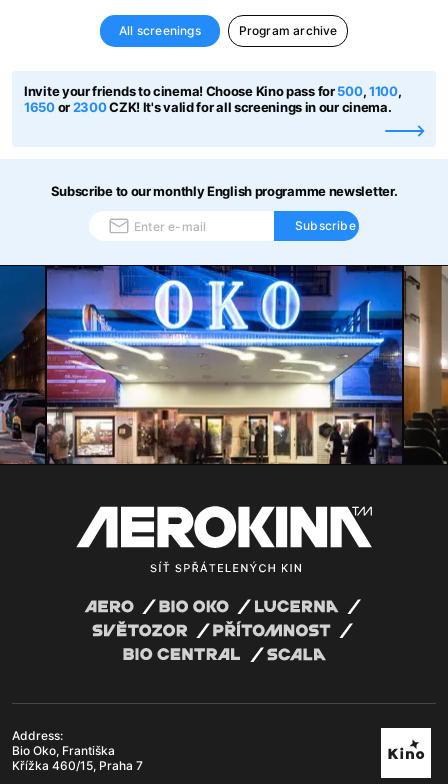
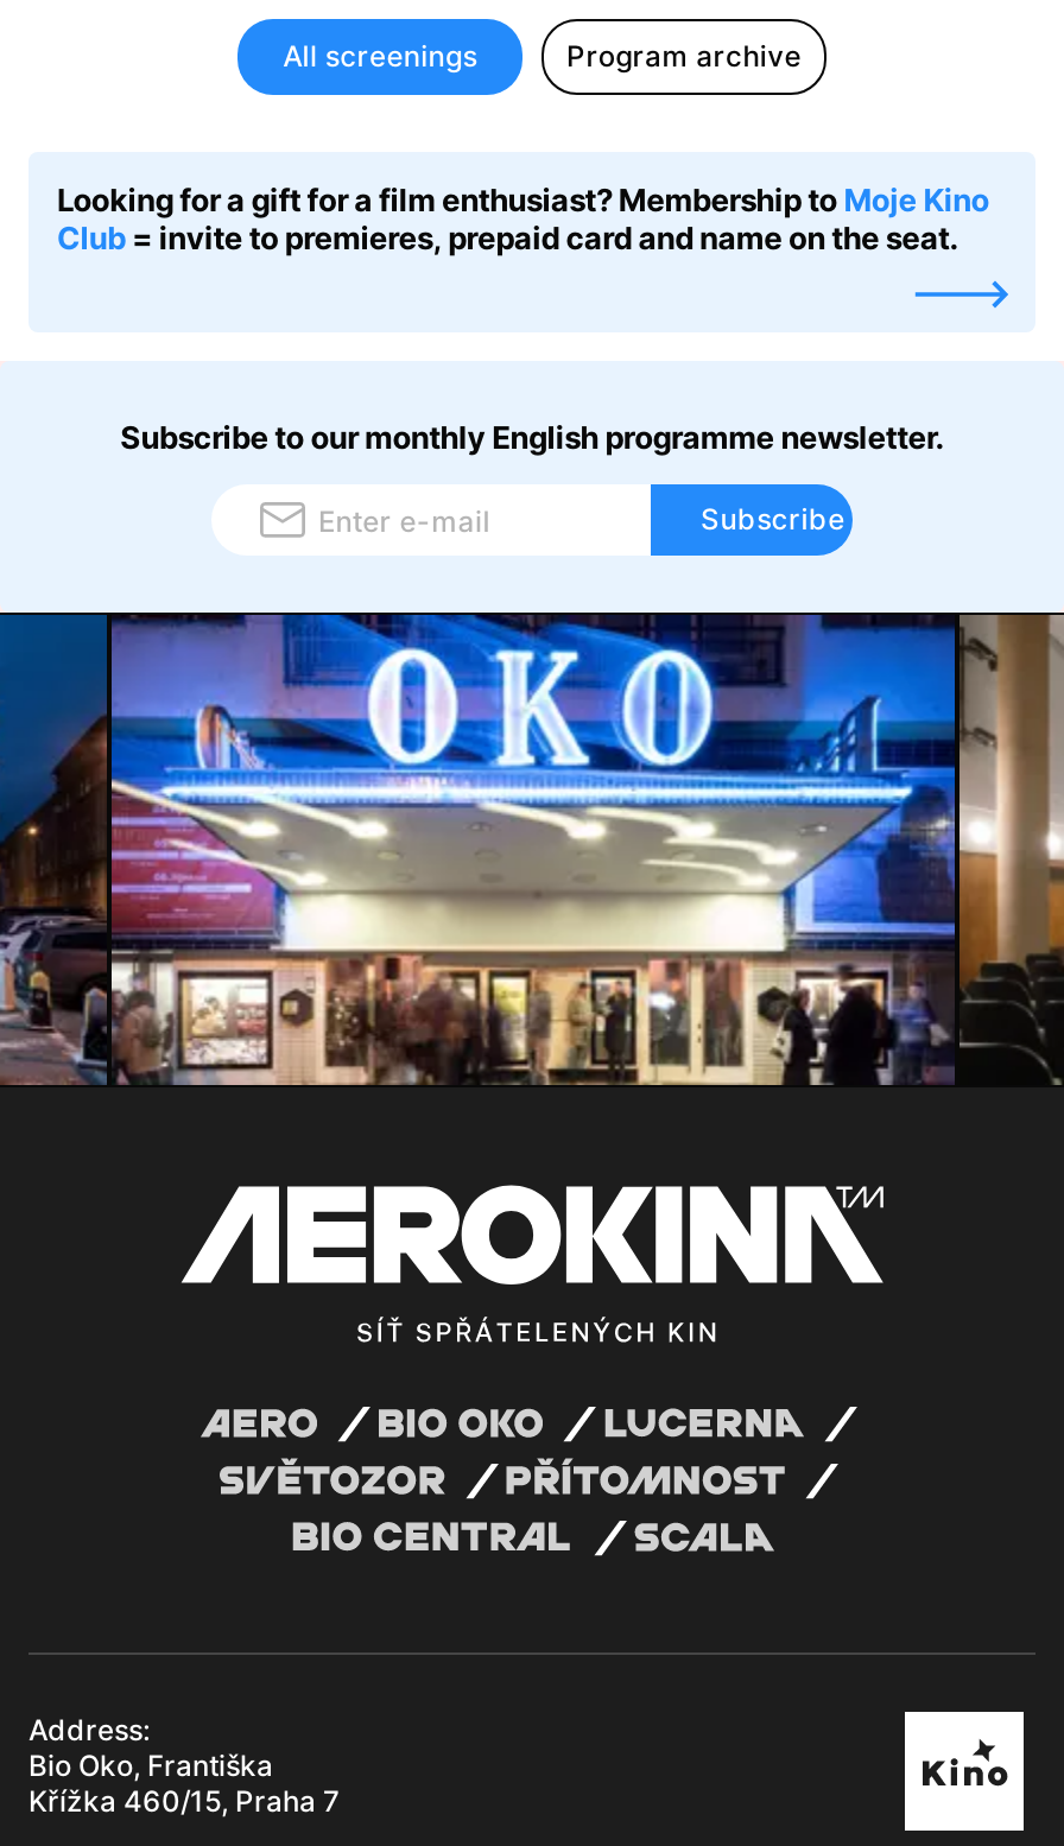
- Invite your friends to cinema! Choose Kino pass for 500, 1100,
- 1650 or 2300 CZK! It's valid for all screenings in our cinema.
+ Looking for a gift for a film enthusiast? Membership to Moje Kino
+ Club = invite to premieres, prepaid card and name on the seat.
